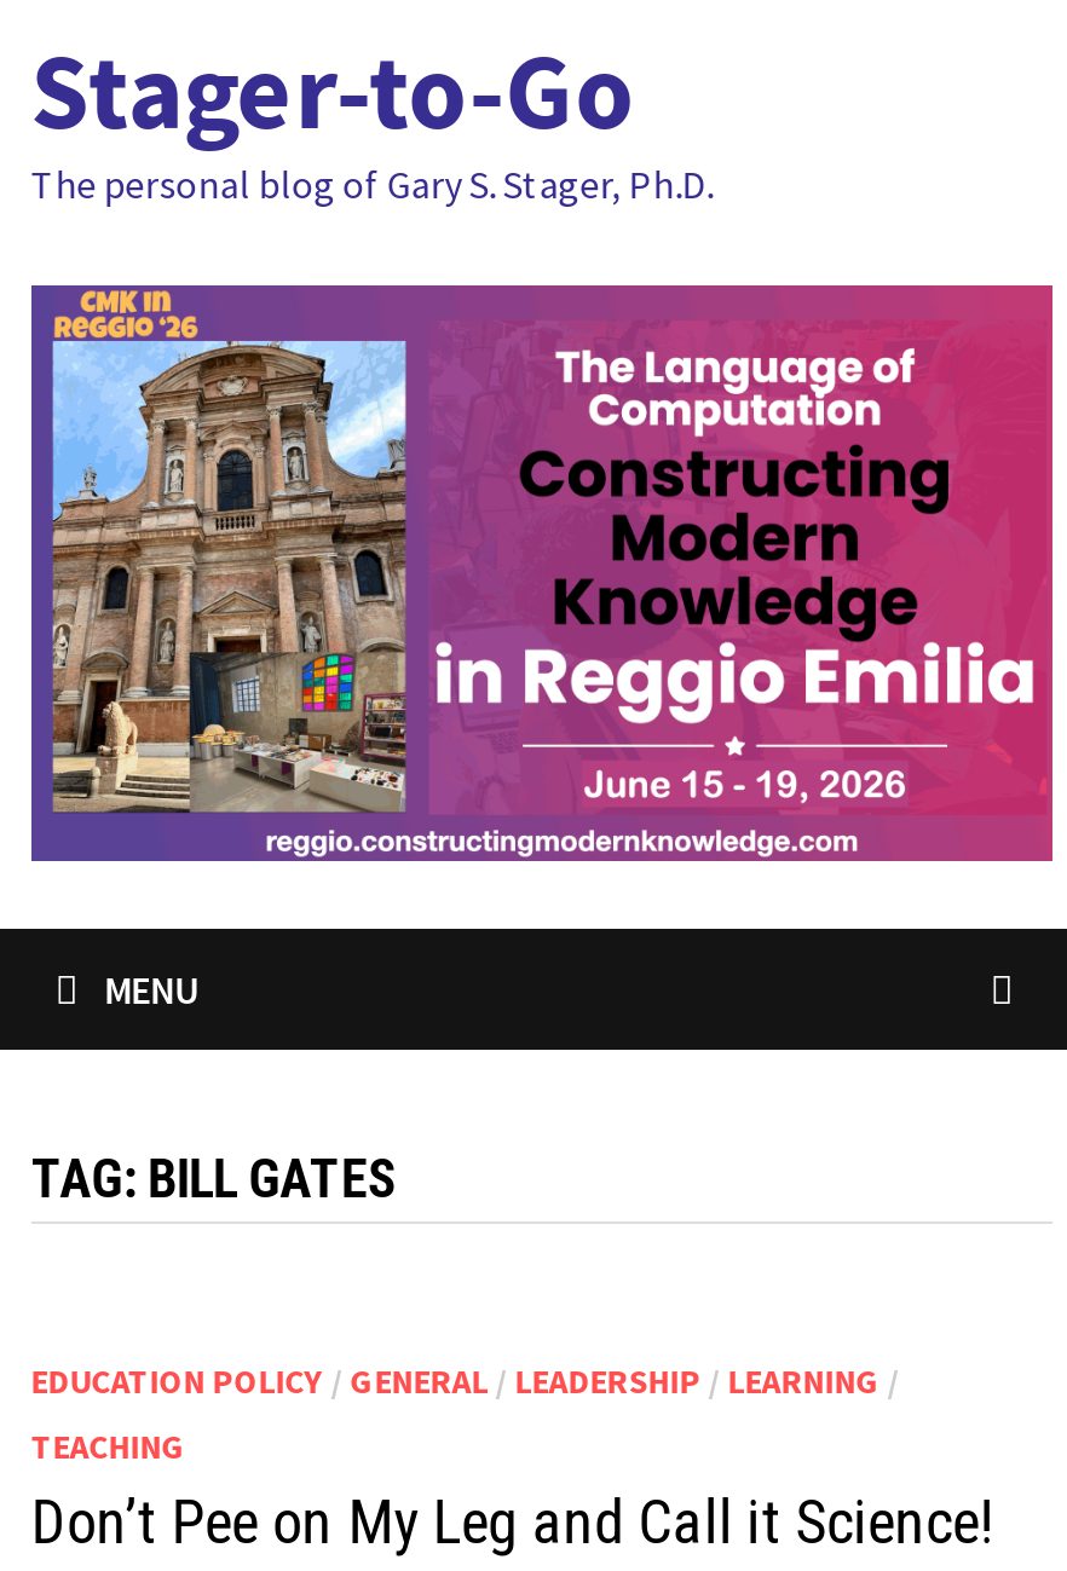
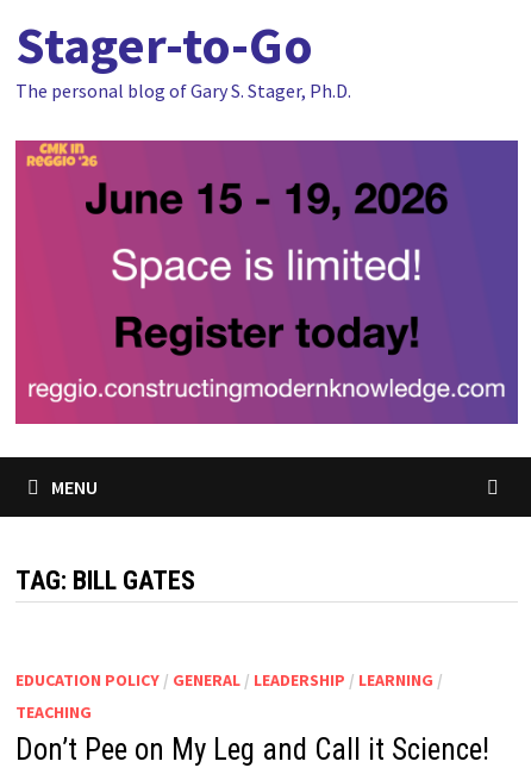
- [image]
+ [image]
